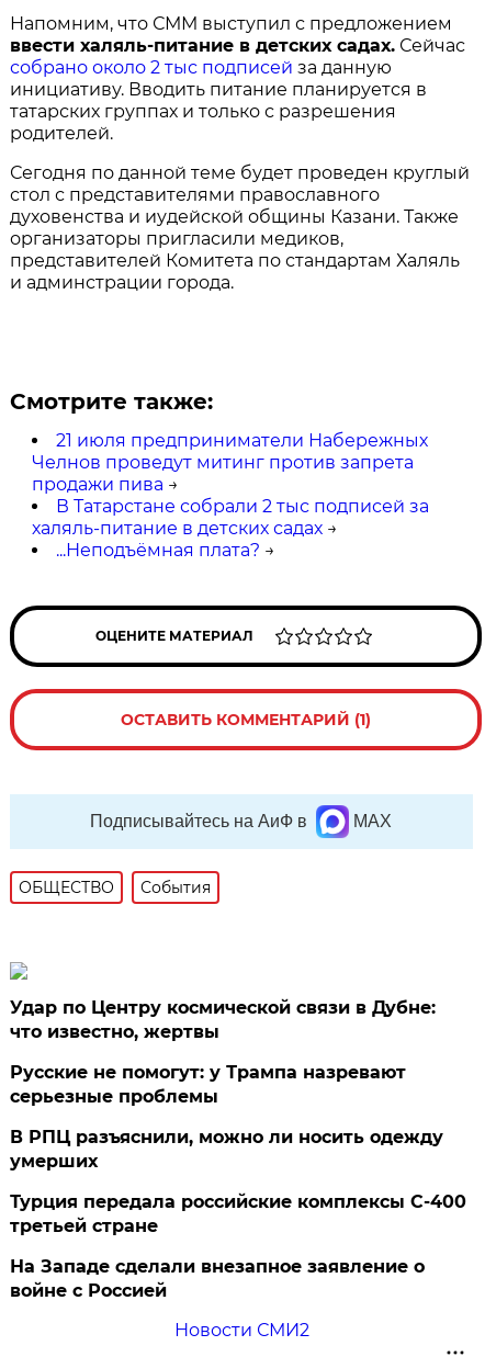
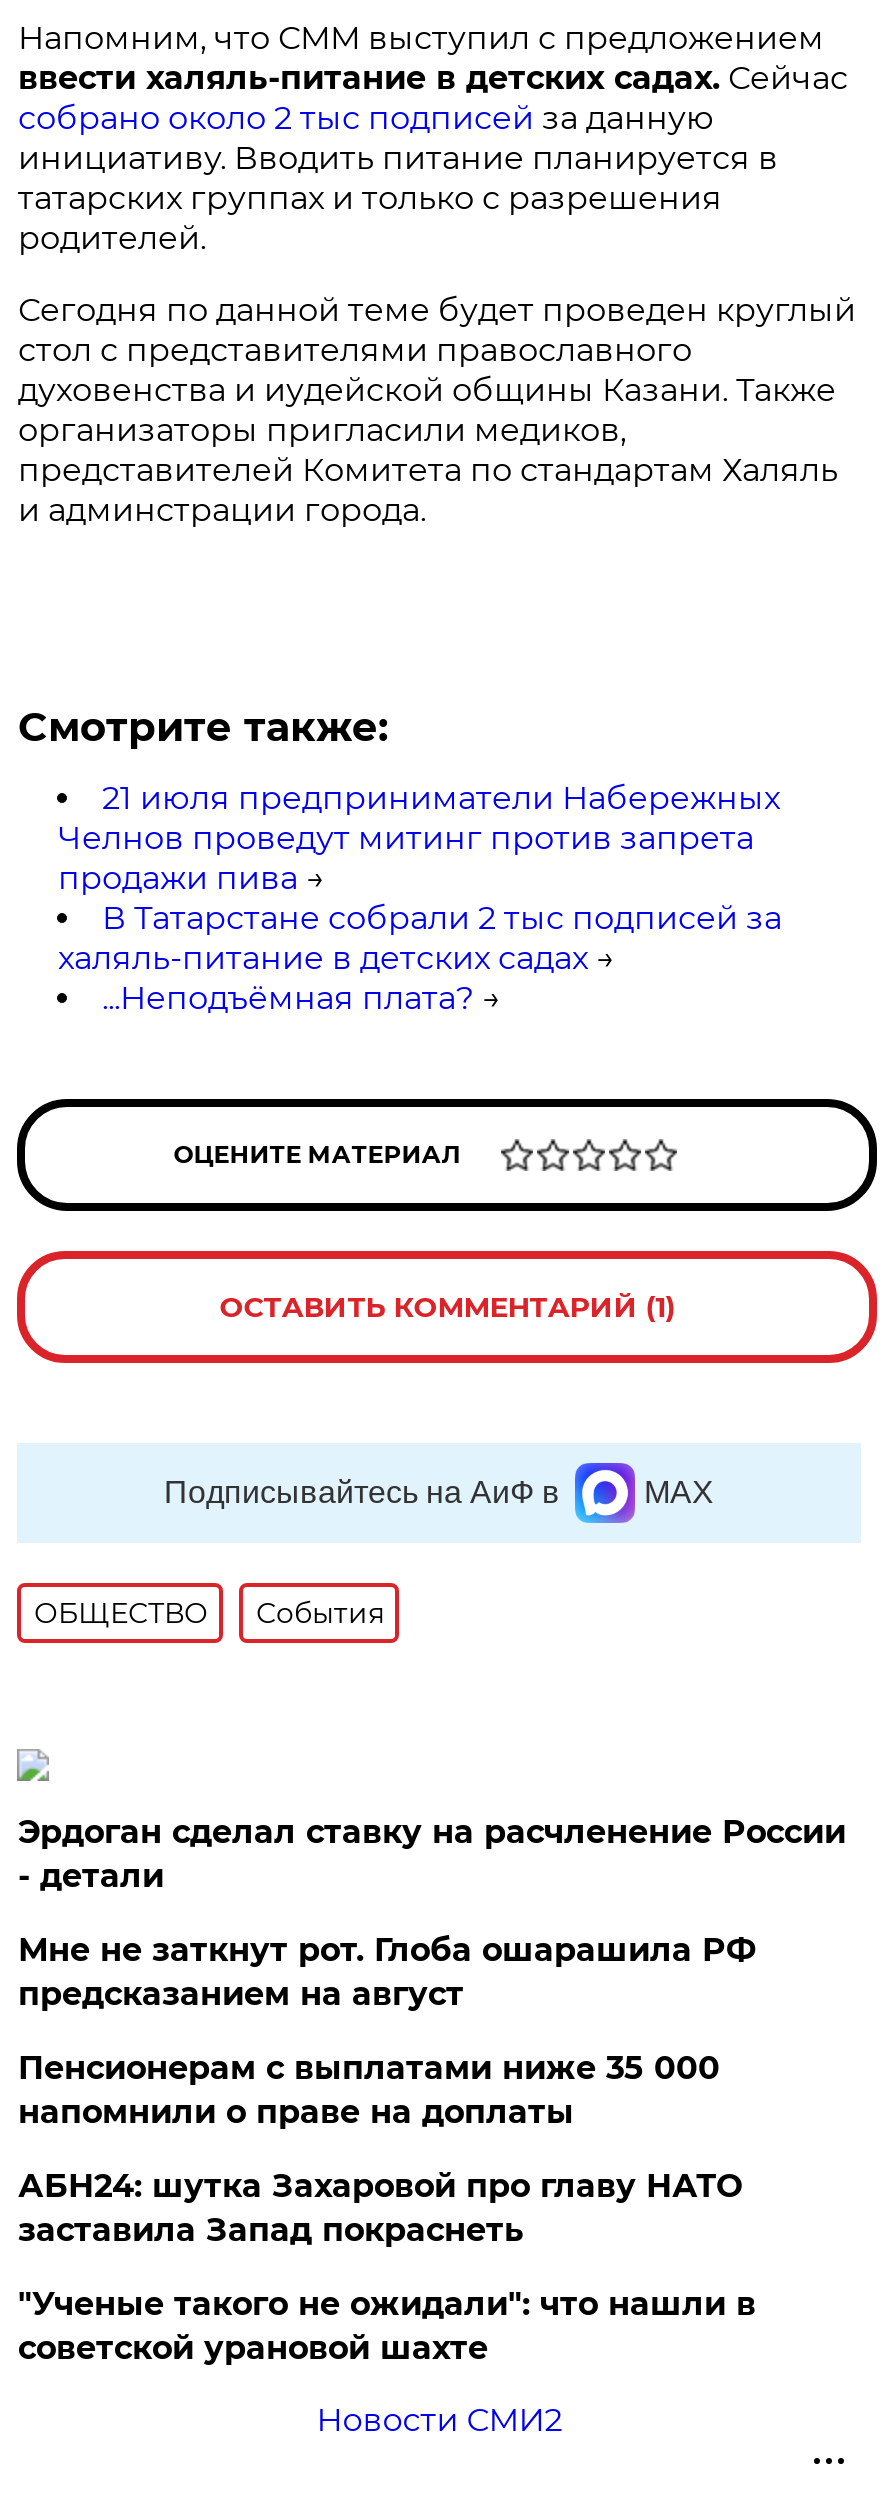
- Удар по Центру космической связи в Дубне:
- что известно, жертвы
+ Эрдоган сделал ставку на расчленение России
+ - детали

- Русские не помогут: у Трампа назревают
- серьезные проблемы
+ Мне не заткнут рот. Глоба ошарашила РФ
+ предсказанием на август

- В РПЦ разъяснили, можно ли носить одежду
- умерших
+ Пенсионерам с выплатами ниже 35 000
+ напомнили о праве на доплаты

- Турция передала российские комплексы С-400
- третьей стране
+ АБН24: шутка Захаровой про главу НАТО
+ заставила Запад покраснеть

- На Западе сделали внезапное заявление о
- войне с Россией
+ "Ученые такого не ожидали": что нашли в
+ советской урановой шахте
